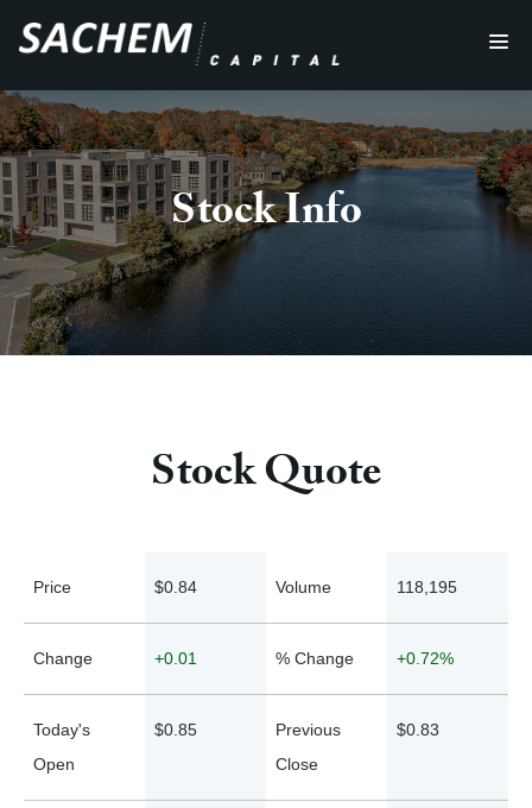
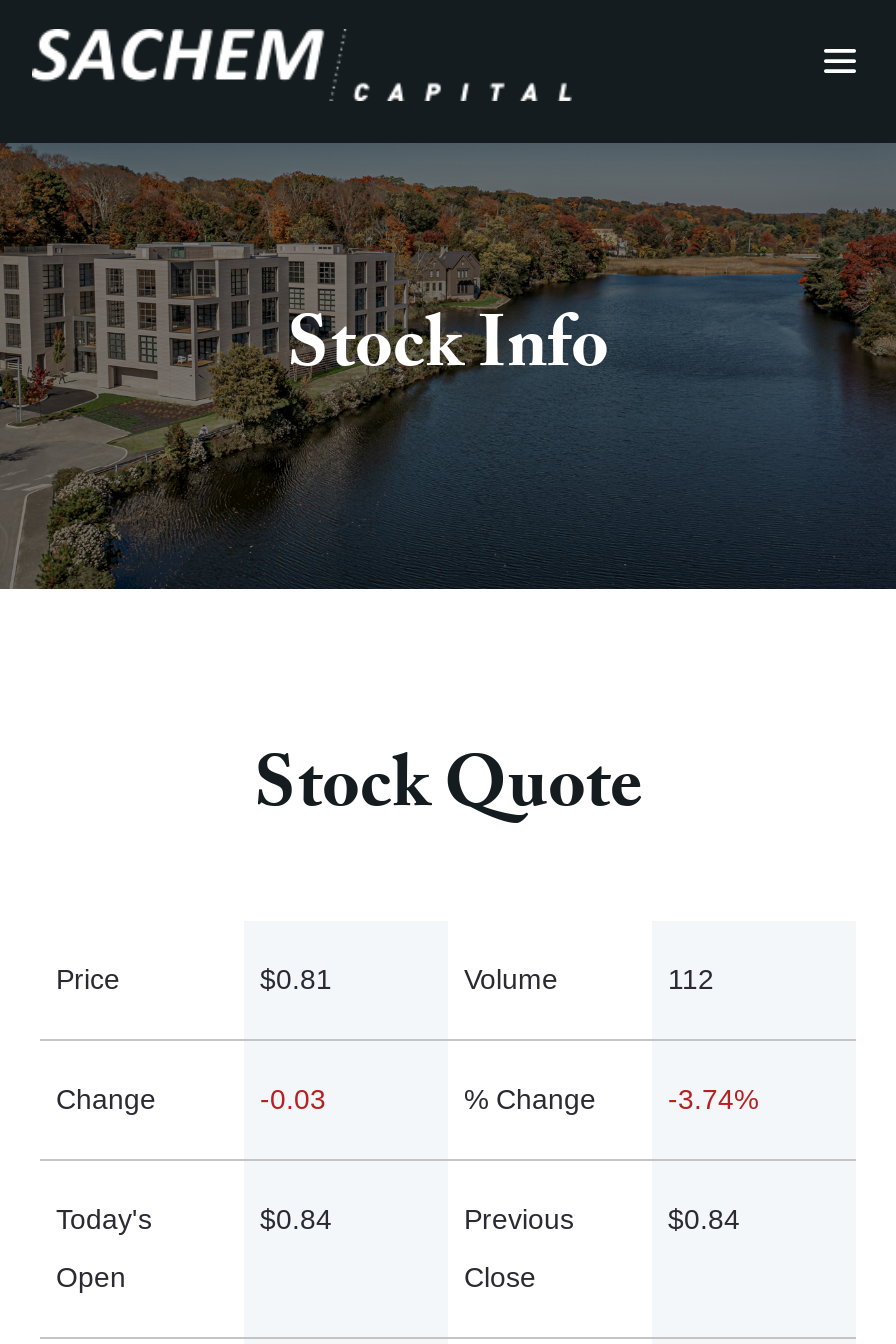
- $0.84
+ $0.81

- 118,195
+ 112

- +0.01
+ -0.03

- +0.72%
+ -3.74%

- $0.85
+ $0.84

- $0.83
+ $0.84
